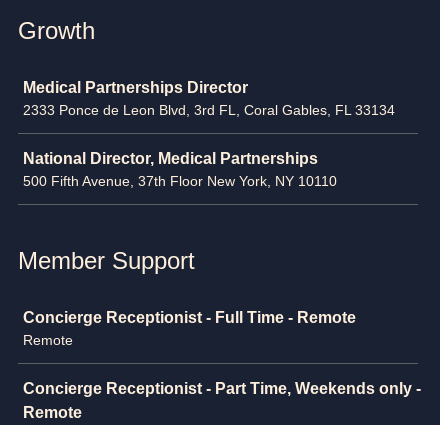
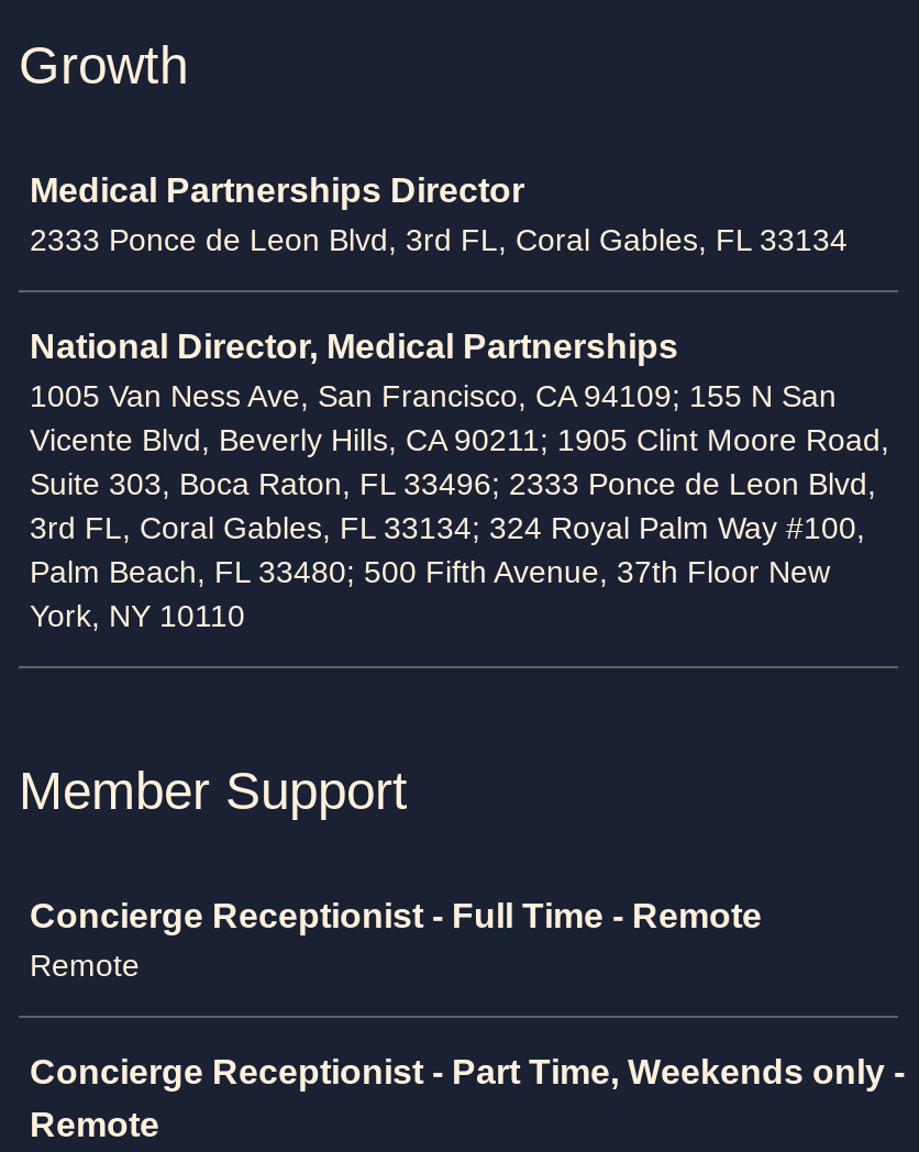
- 500 Fifth Avenue, 37th Floor New York, NY 10110
+ 1005 Van Ness Ave, San Francisco, CA 94109; 155 N San
+ Vicente Blvd, Beverly Hills, CA 90211; 1905 Clint Moore Road,
+ Suite 303, Boca Raton, FL 33496; 2333 Ponce de Leon Blvd,
+ 3rd FL, Coral Gables, FL 33134; 324 Royal Palm Way #100,
+ Palm Beach, FL 33480; 500 Fifth Avenue, 37th Floor New
+ York, NY 10110
